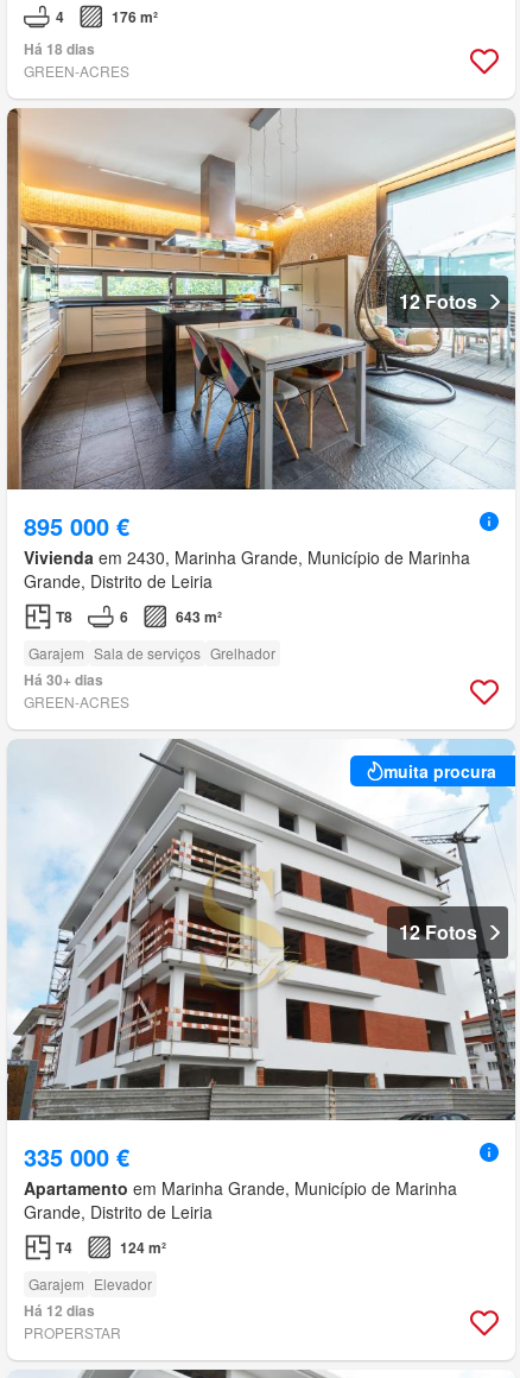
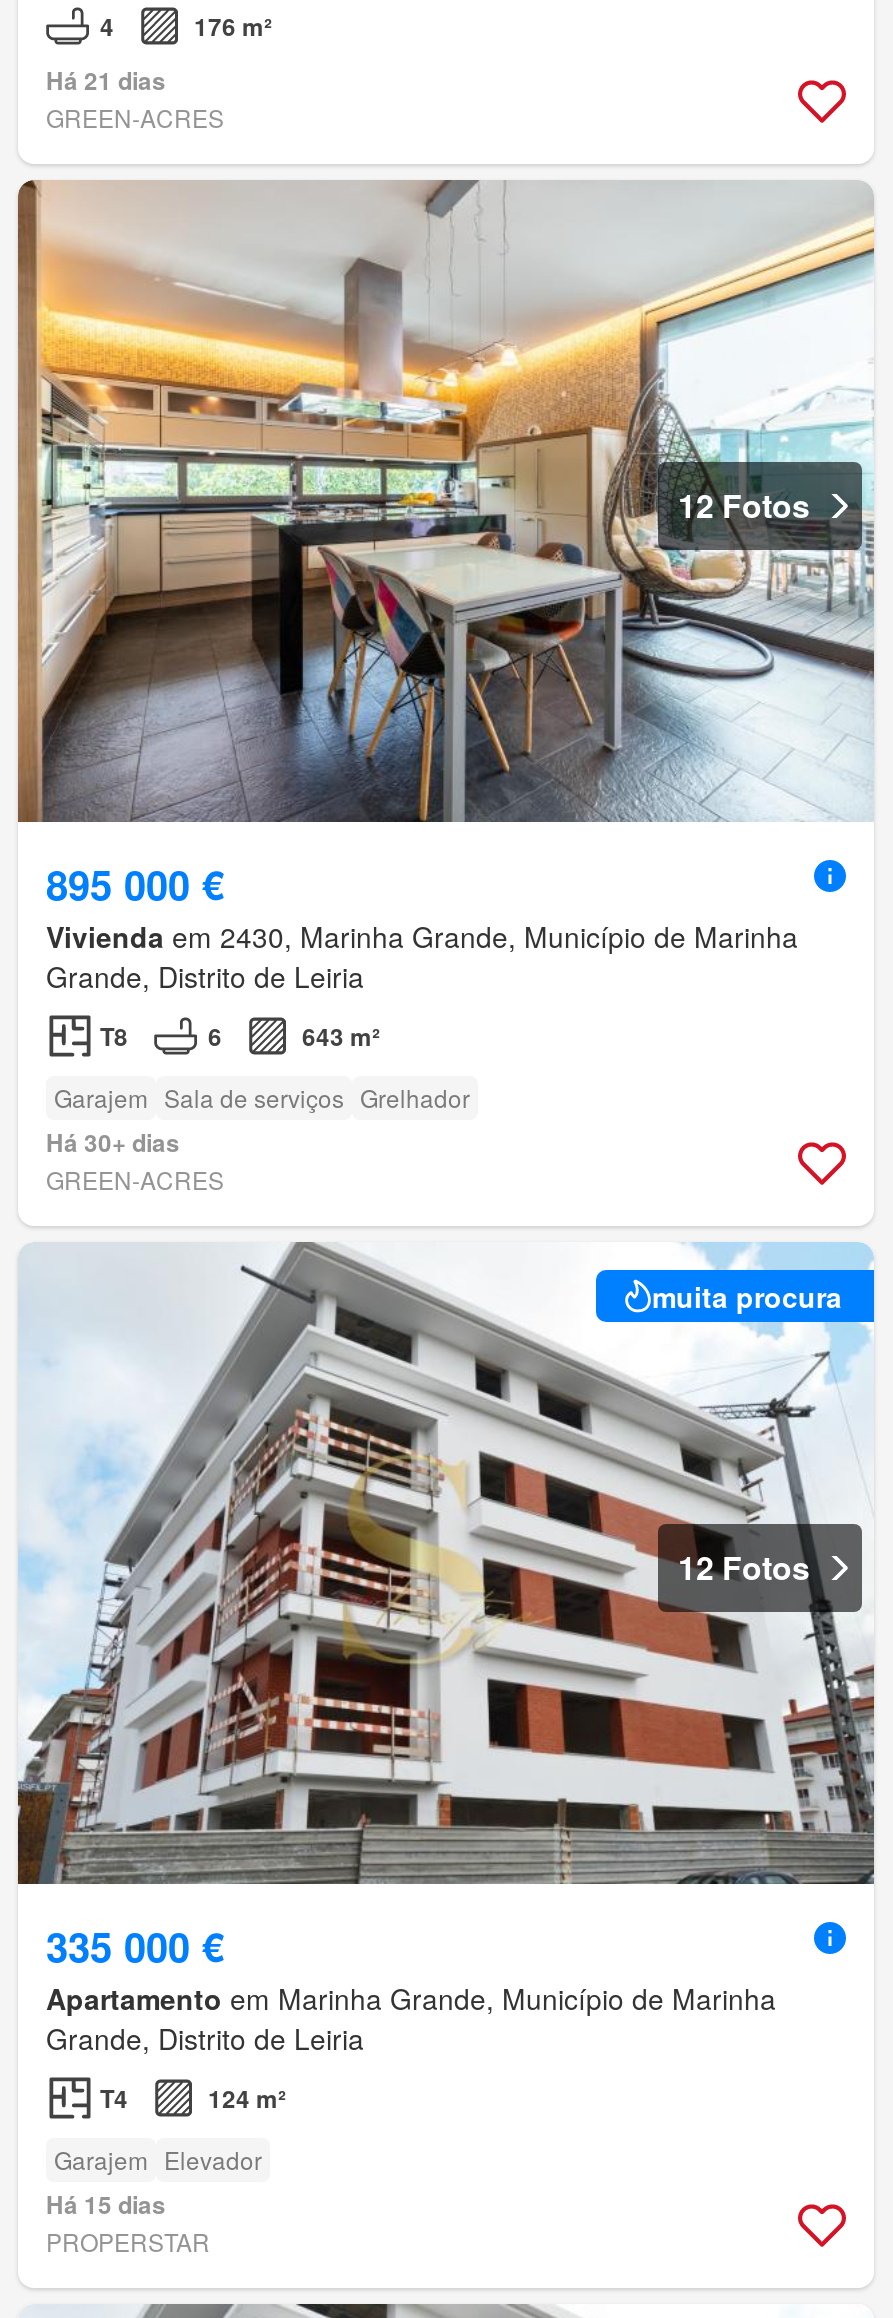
- Há 18 dias
+ Há 21 dias

- Há 12 dias
+ Há 15 dias
